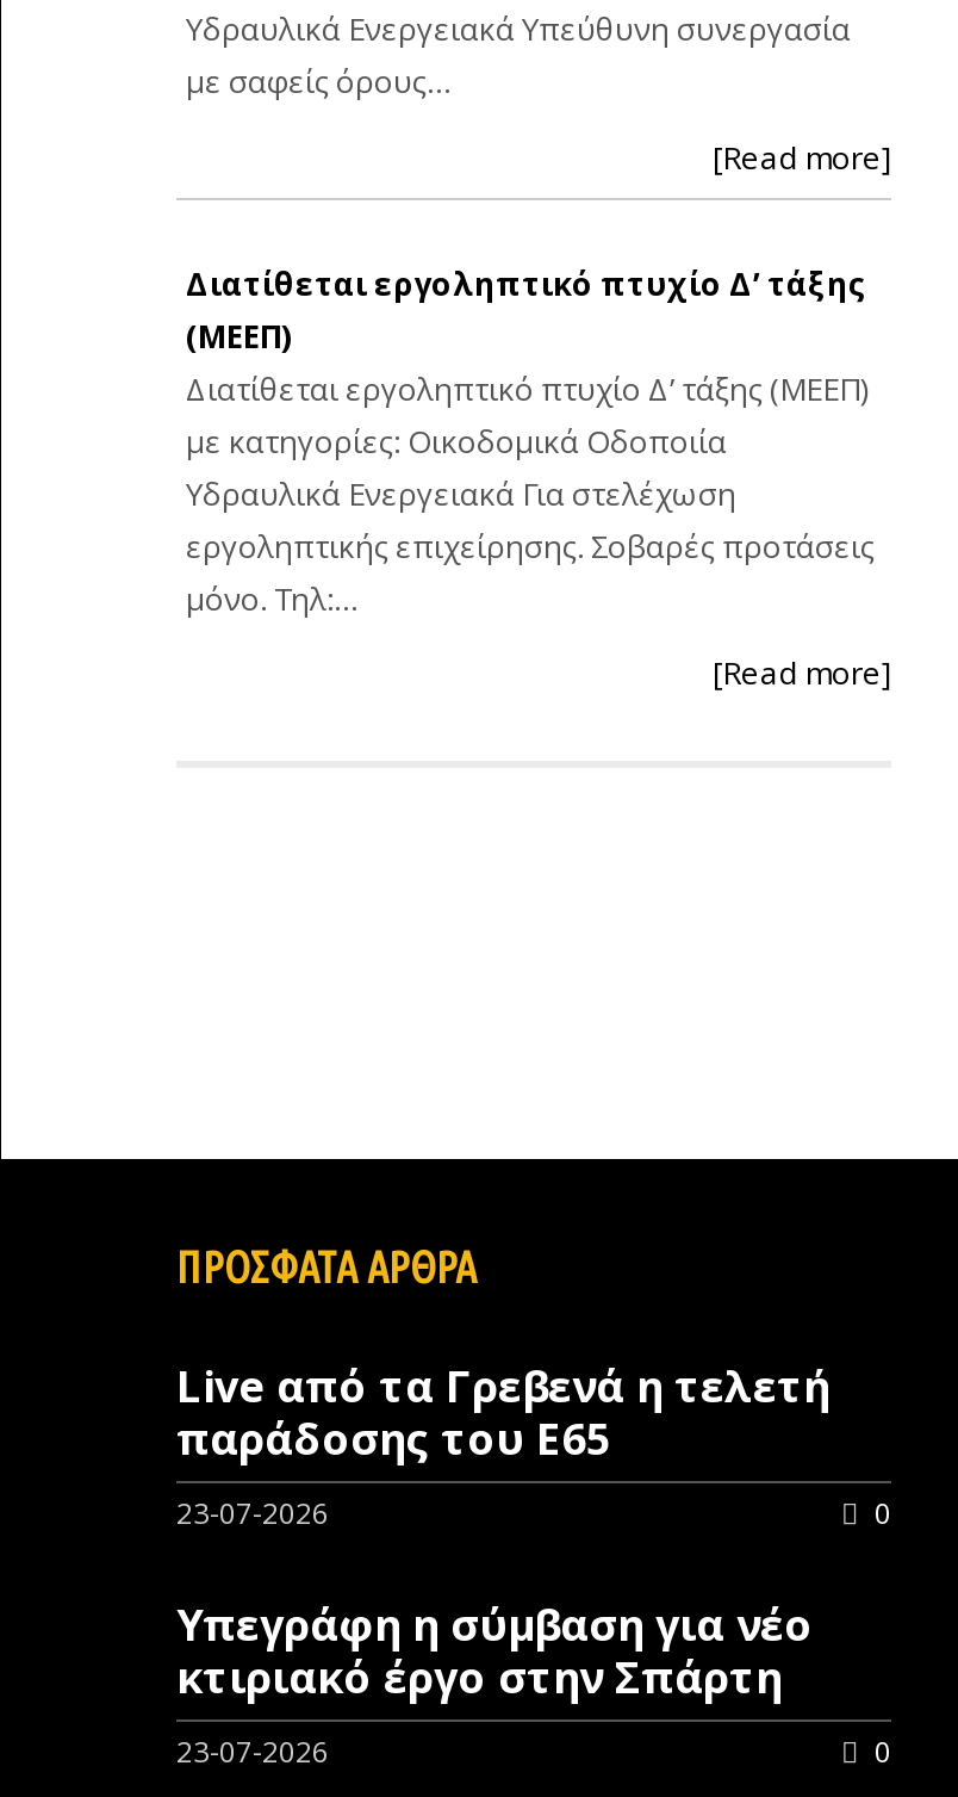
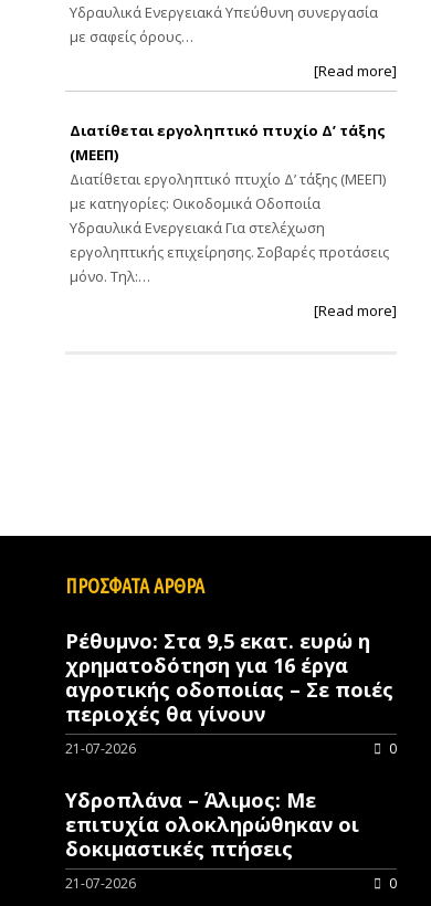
- Live από τα Γρεβενά η τελετή
- παράδοσης του Ε65
+ Ρέθυμνο: Στα 9,5 εκατ. ευρώ η
+ χρηματοδότηση για 16 έργα
+ αγροτικής οδοποιίας – Σε ποιές
+ περιοχές θα γίνουν

- 23-07-2026
+ 21-07-2026

- Υπεγράφη η σύμβαση για νέο
- κτιριακό έργο στην Σπάρτη
+ Υδροπλάνα – Άλιμος: Με
+ επιτυχία ολοκληρώθηκαν οι
+ δοκιμαστικές πτήσεις

- 23-07-2026
+ 21-07-2026
